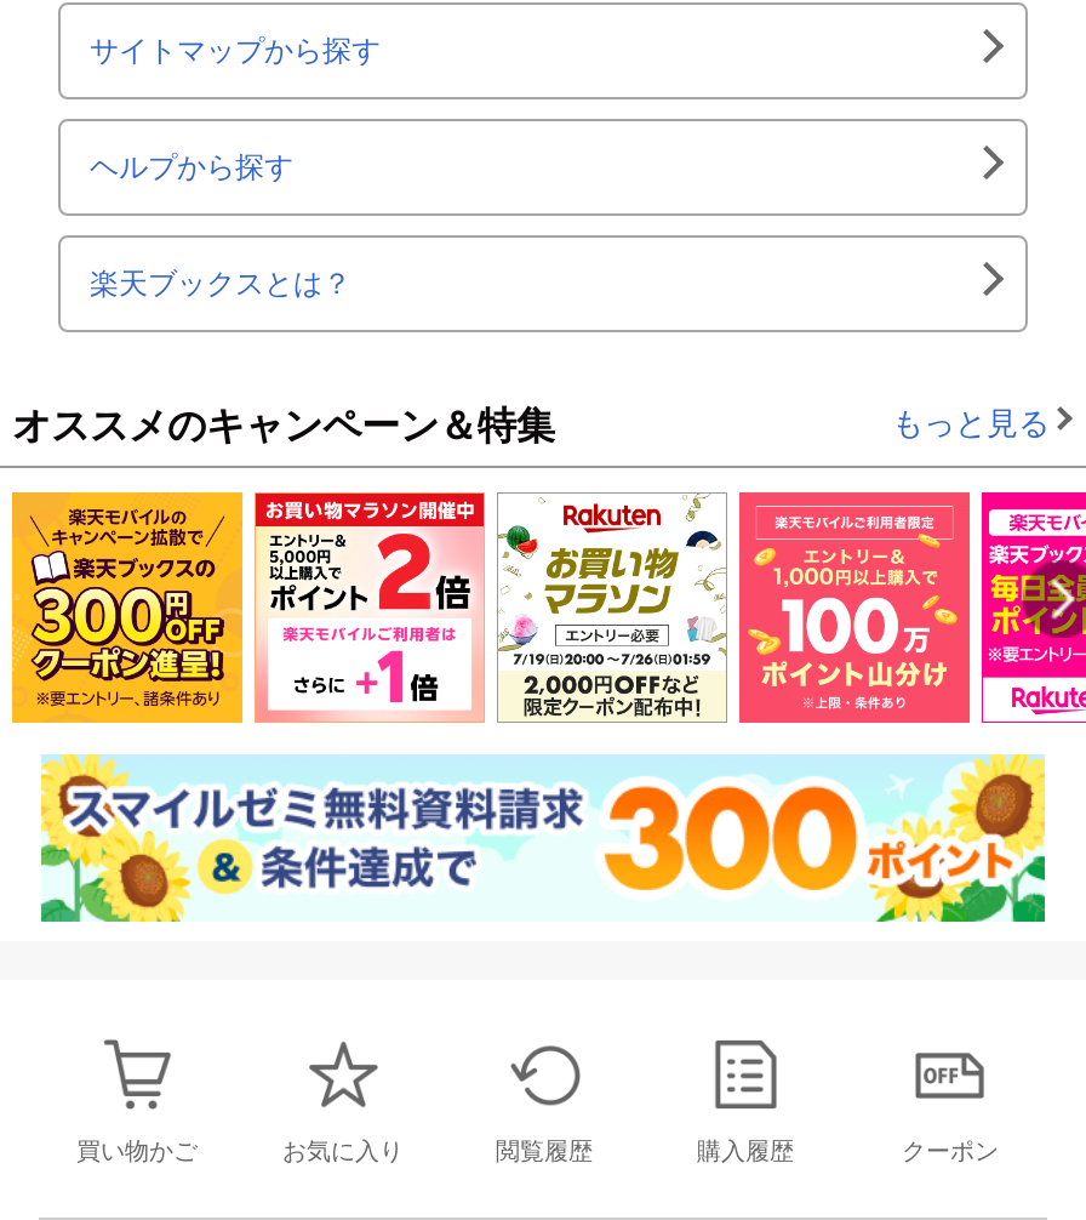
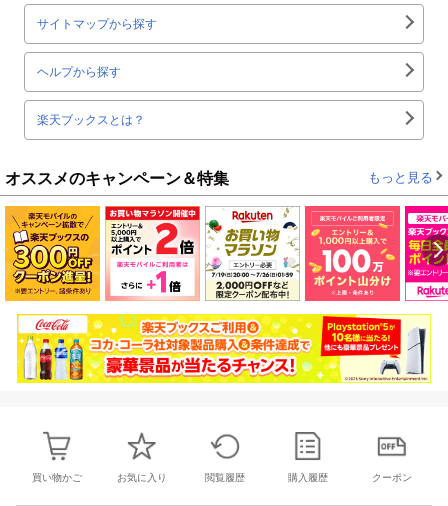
- [image]
+ [image]
